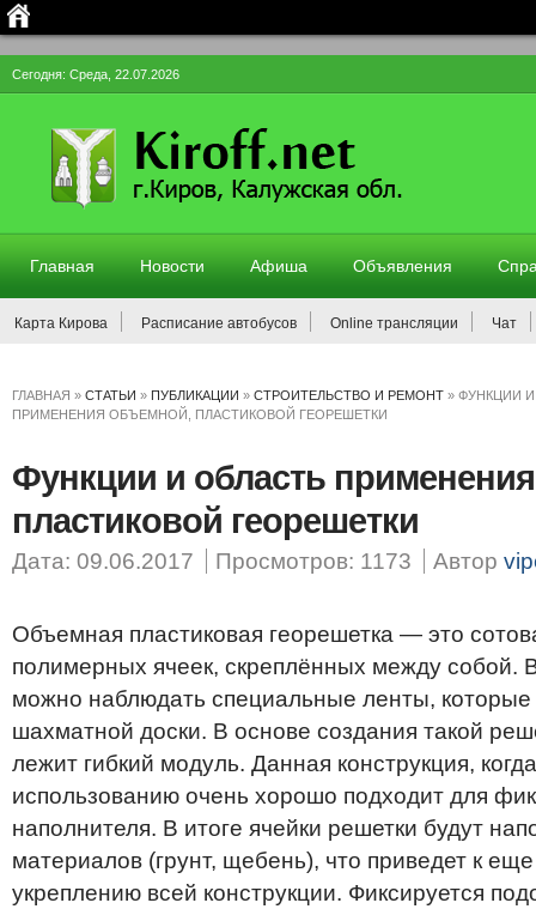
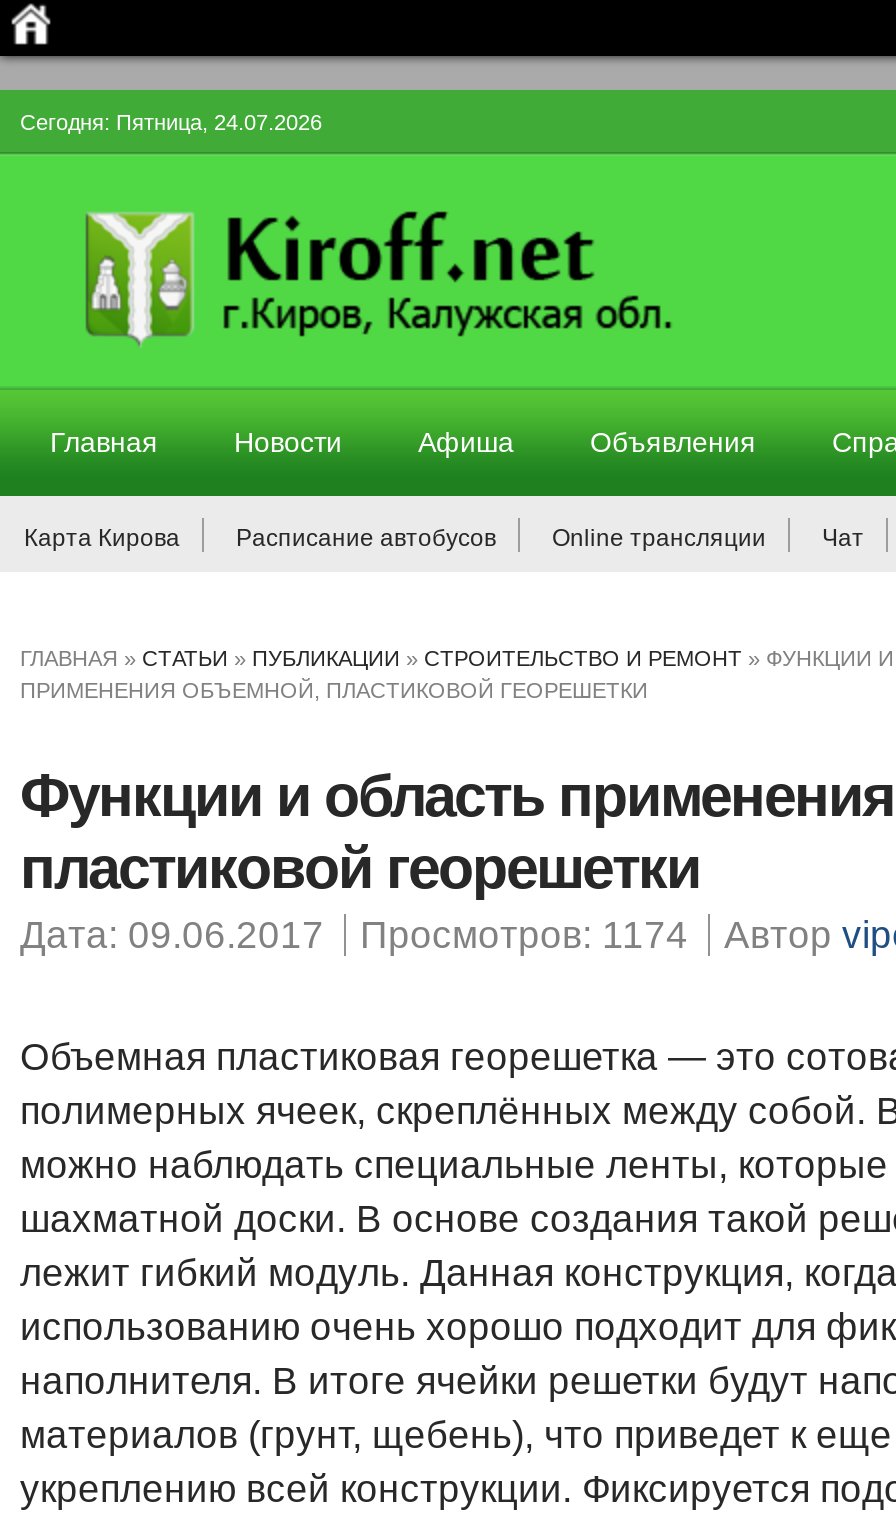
- Сегодня: Среда, 22.07.2026
+ Сегодня: Пятница, 24.07.2026

- Просмотров: 1173
+ Просмотров: 1174
